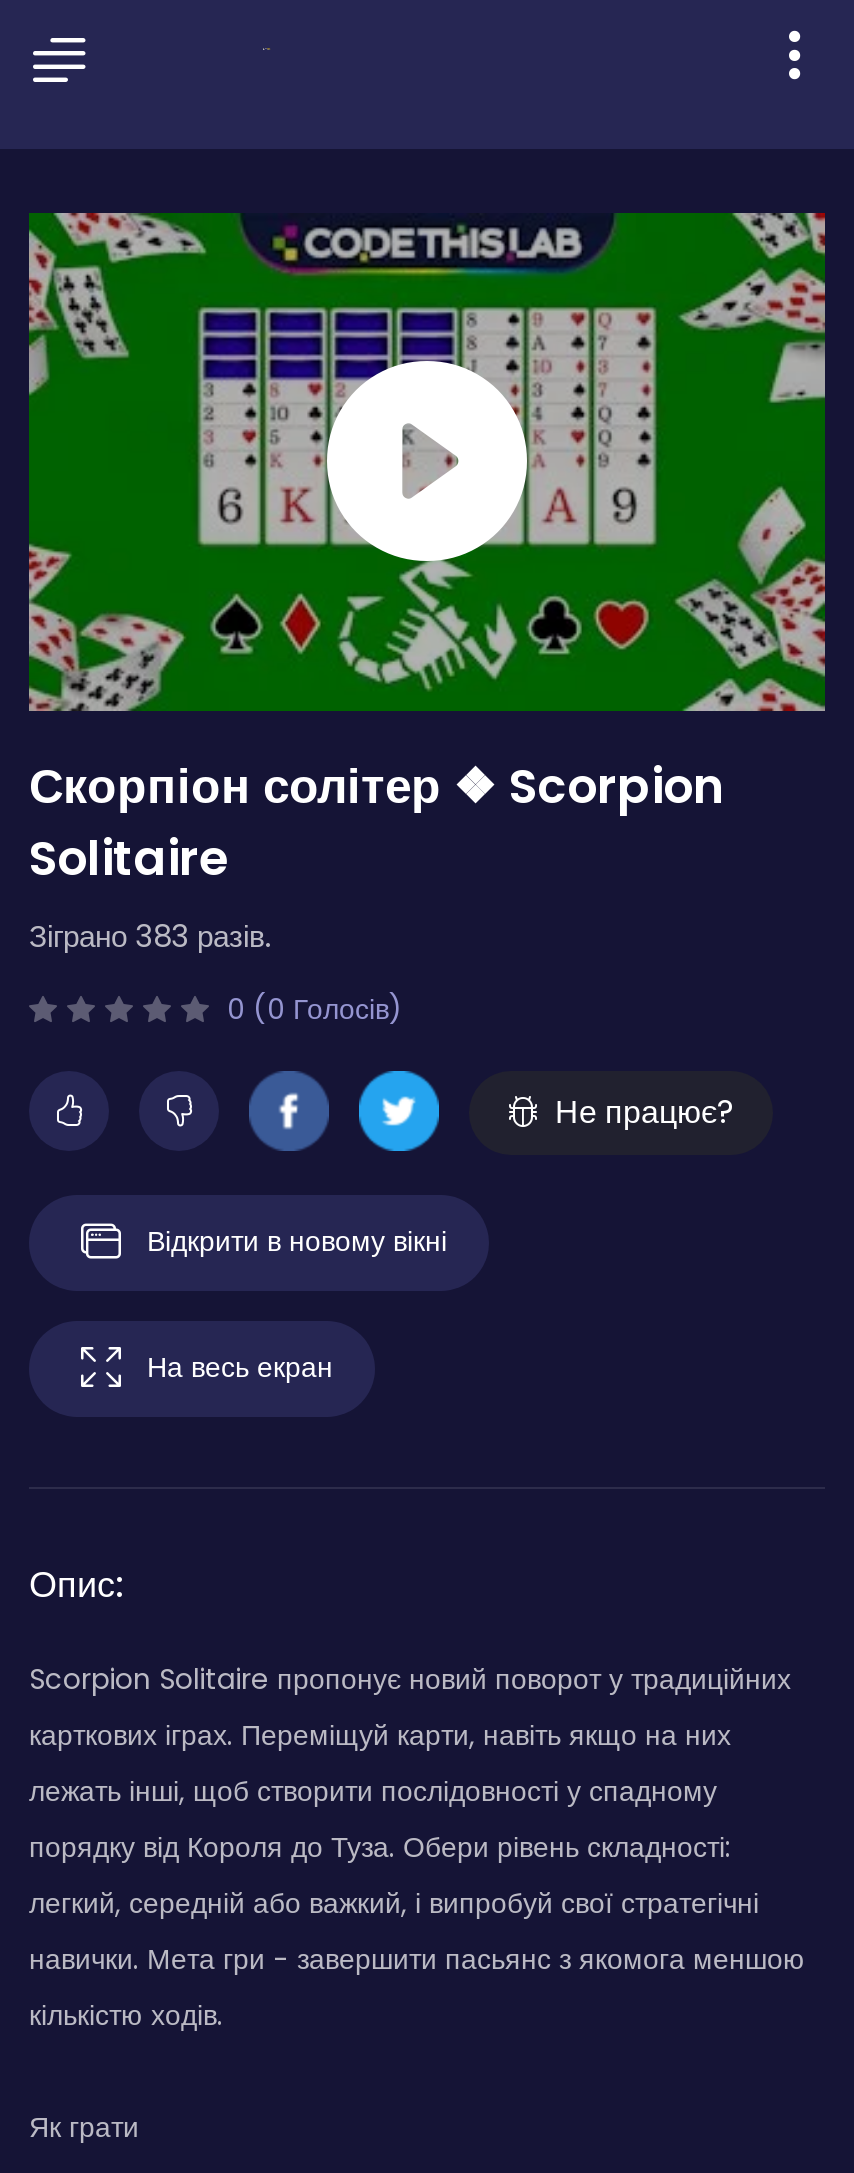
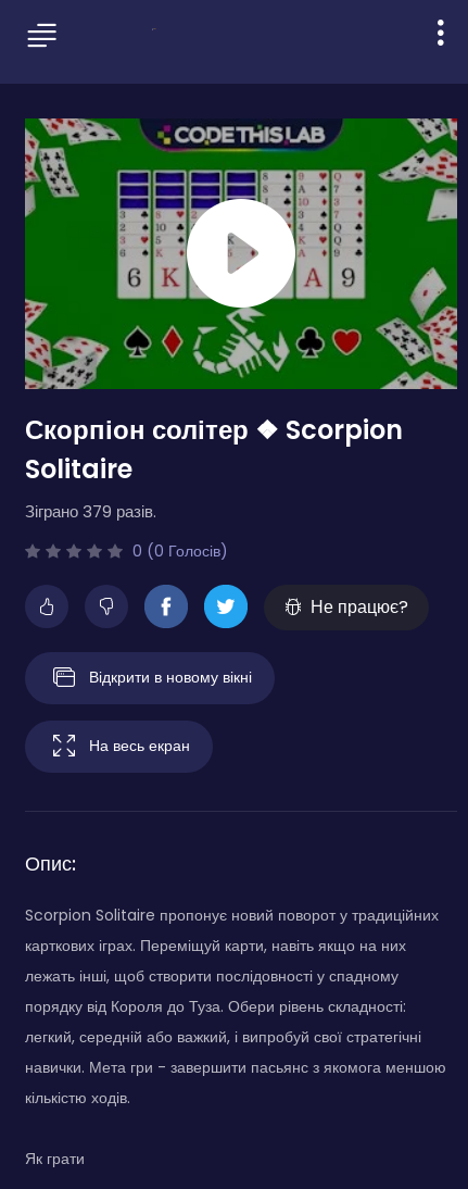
- Зіграно 383 разів.
+ Зіграно 379 разів.
